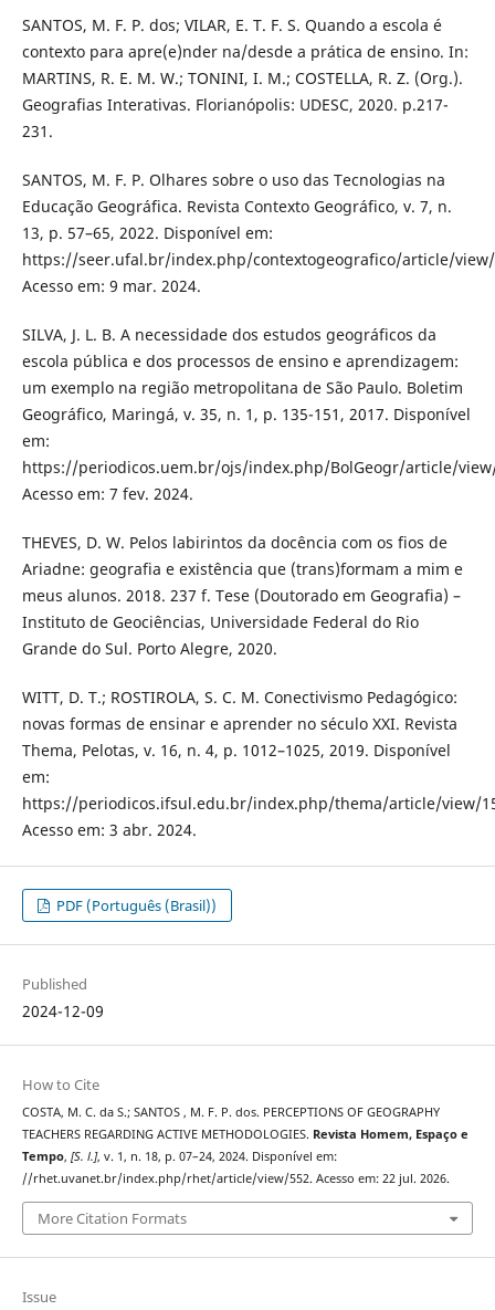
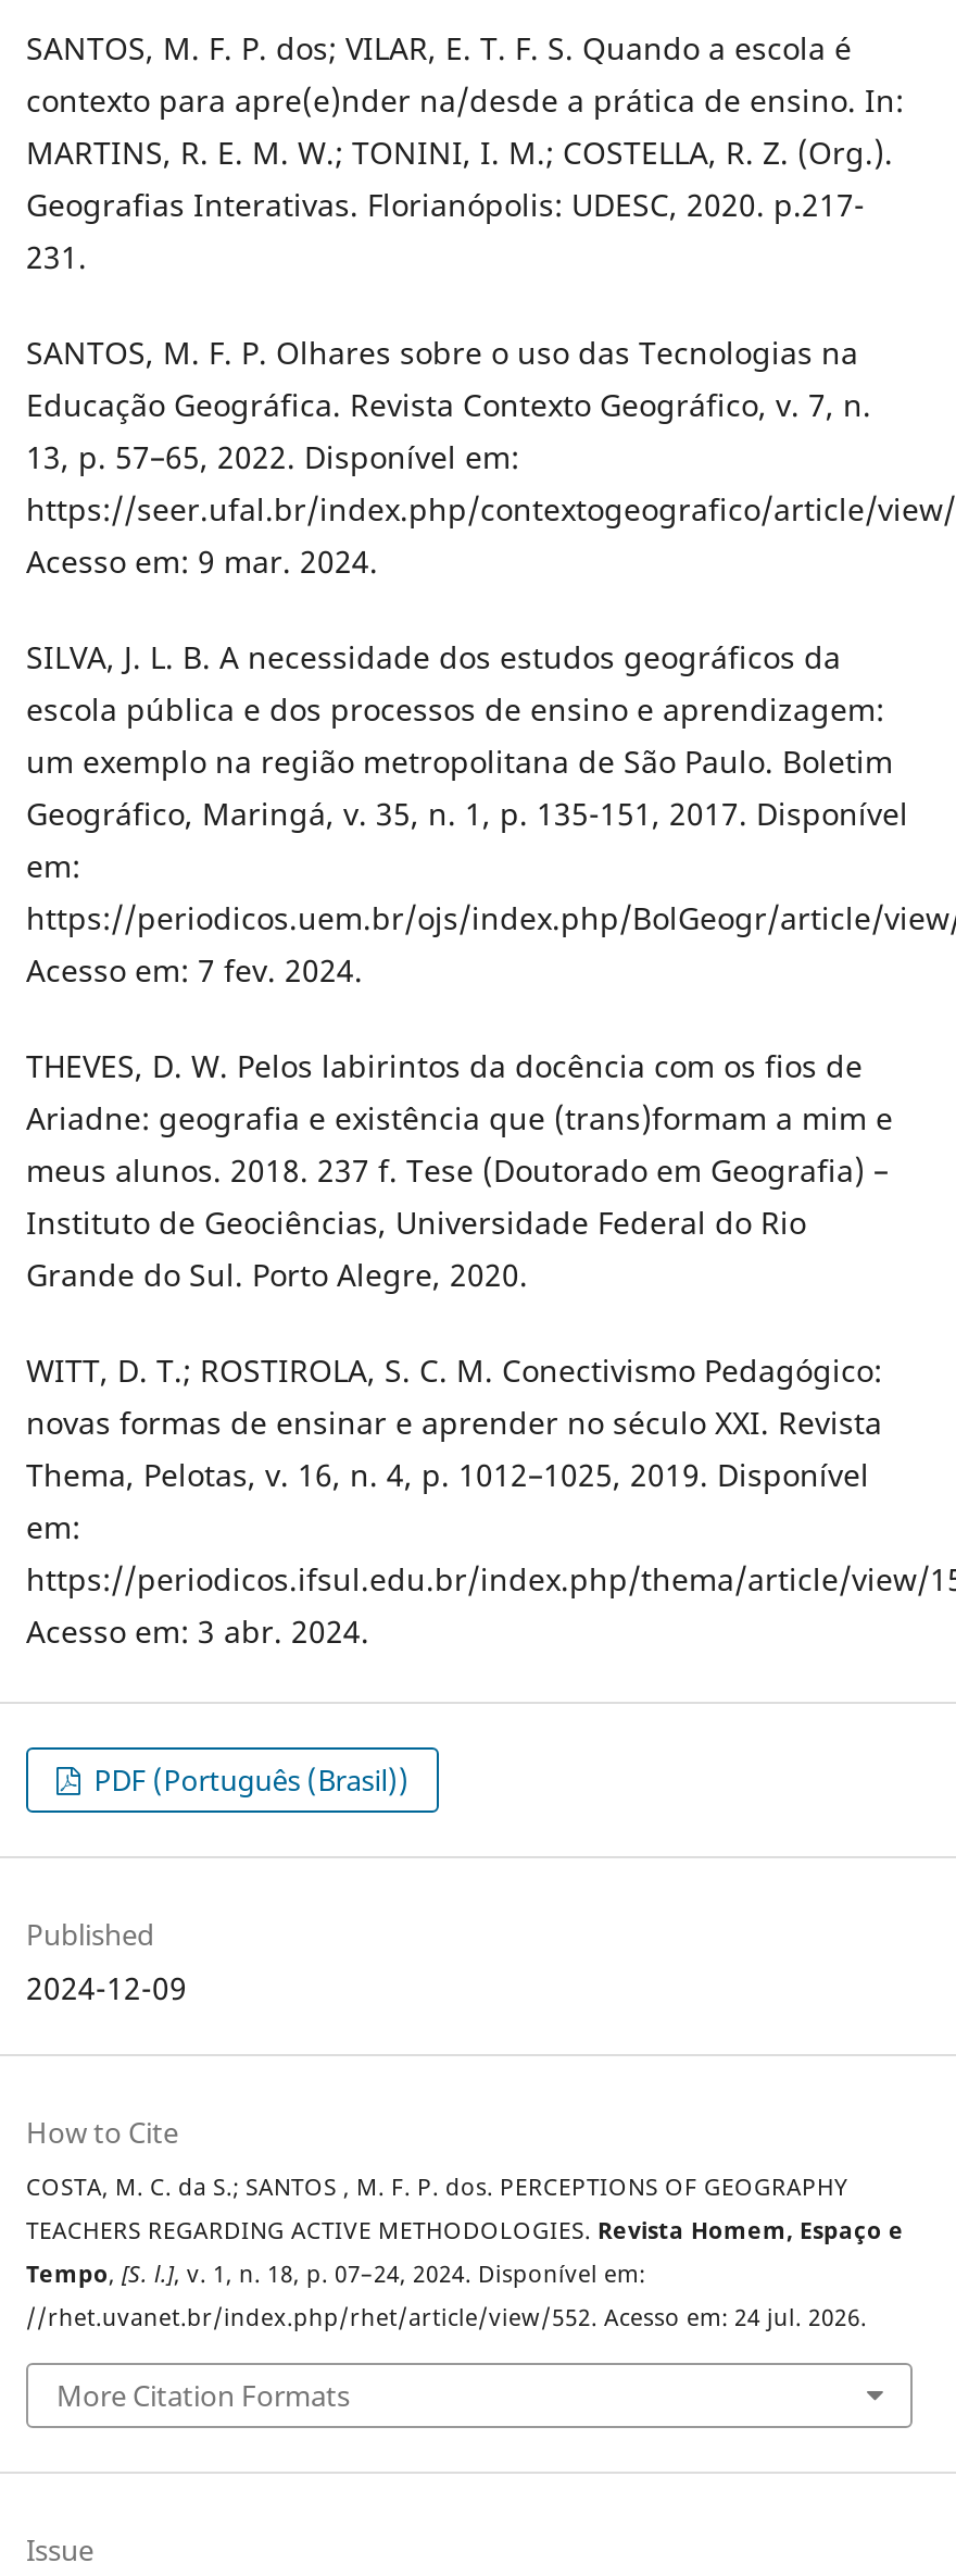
- //rhet.uvanet.br/index.php/rhet/article/view/552. Acesso em: 22 jul. 2026.
+ //rhet.uvanet.br/index.php/rhet/article/view/552. Acesso em: 24 jul. 2026.
